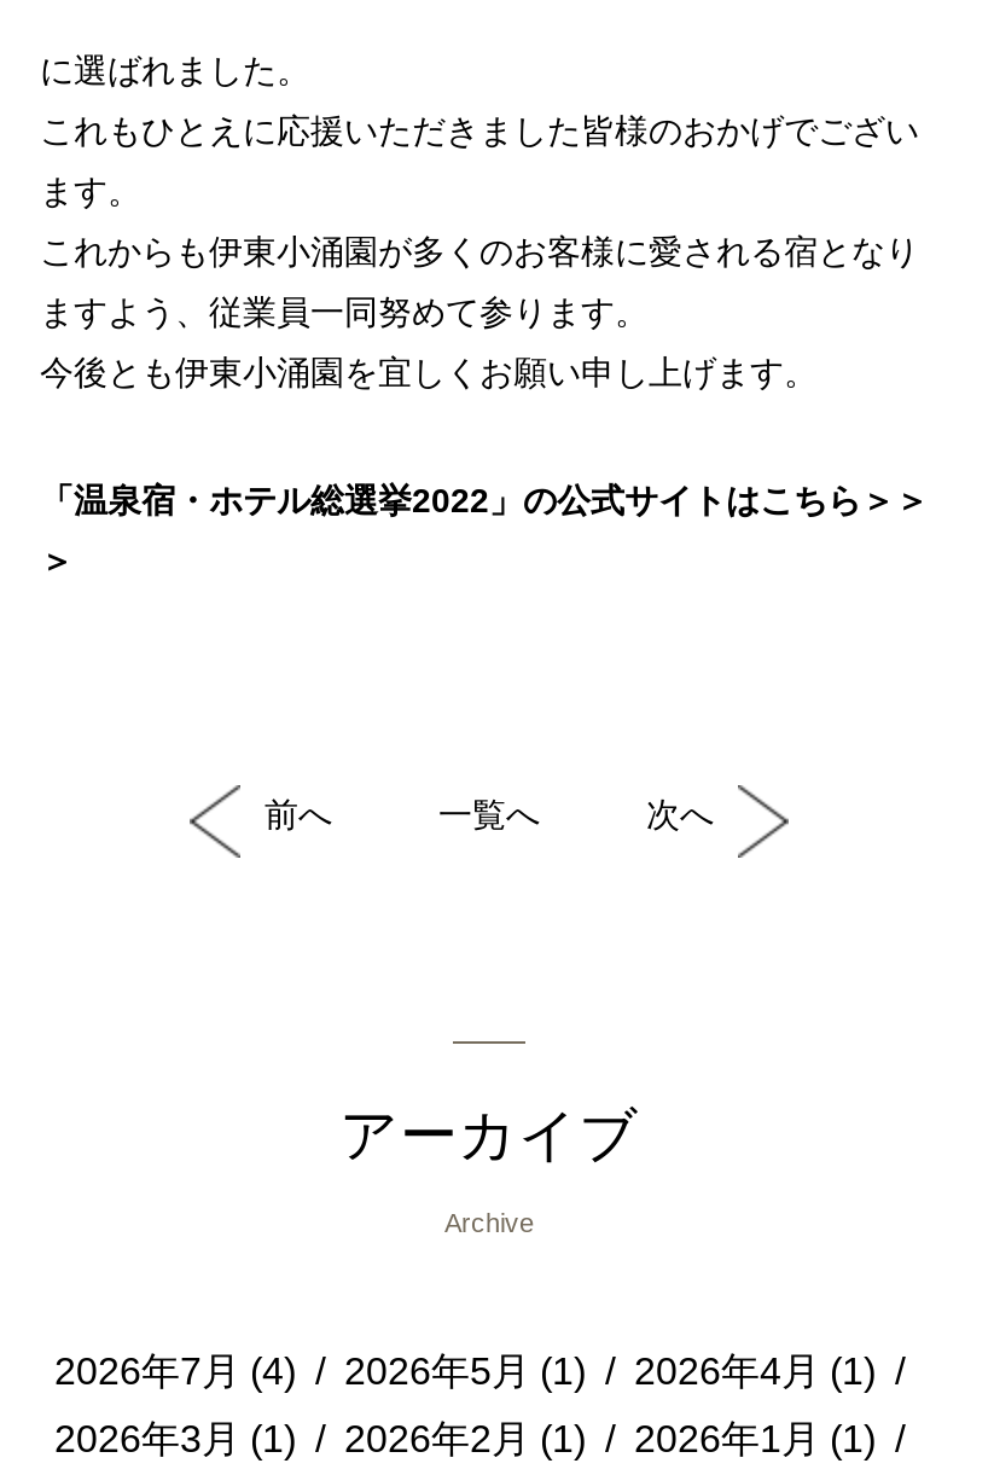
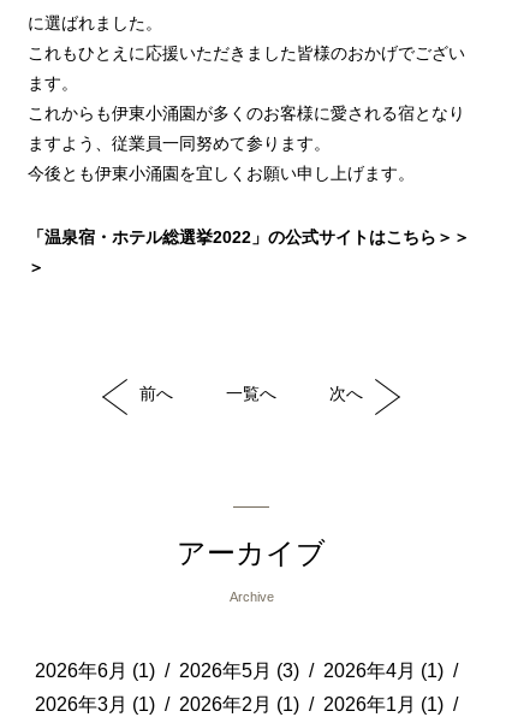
- 2026年7月 (4)
+ 2026年6月 (1)

- 2026年5月 (1)
+ 2026年5月 (3)
